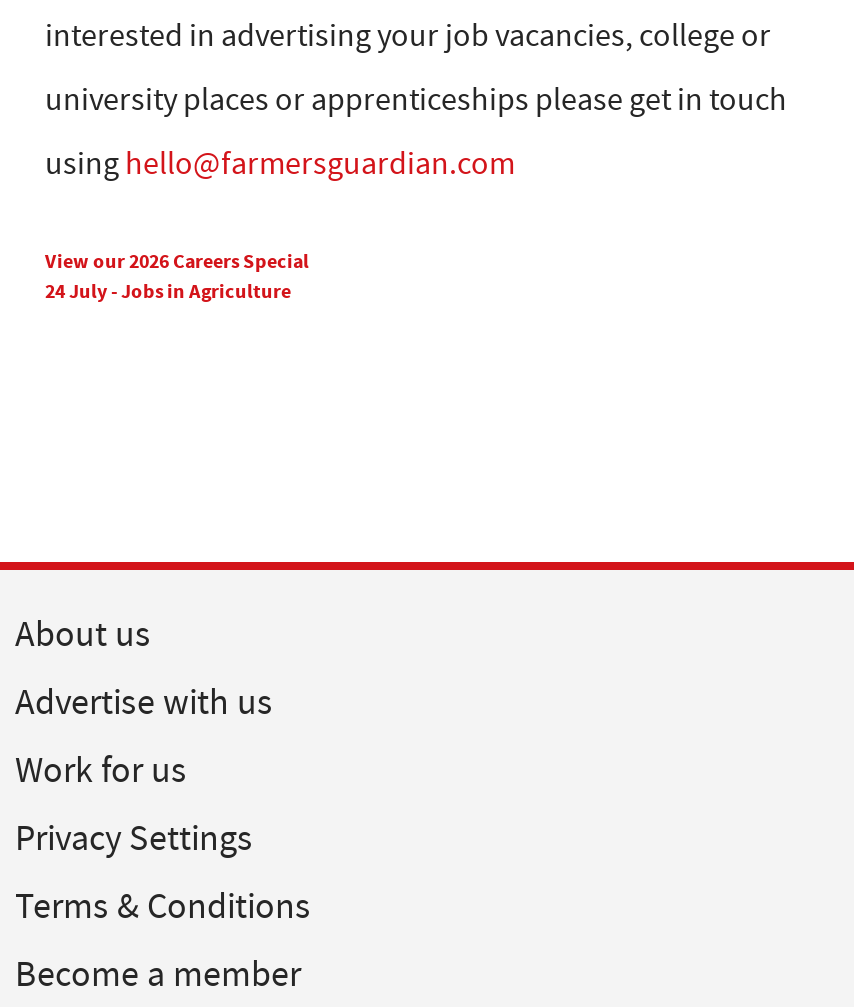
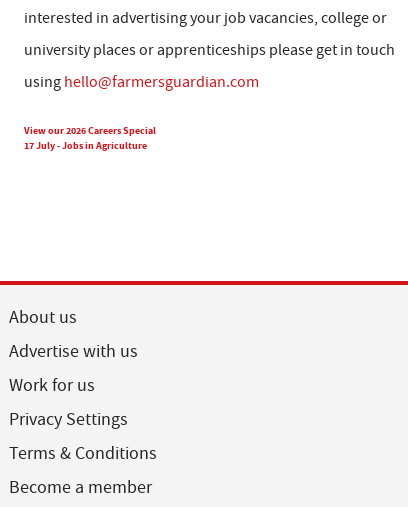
- 24 July - Jobs in Agriculture
+ 17 July - Jobs in Agriculture
